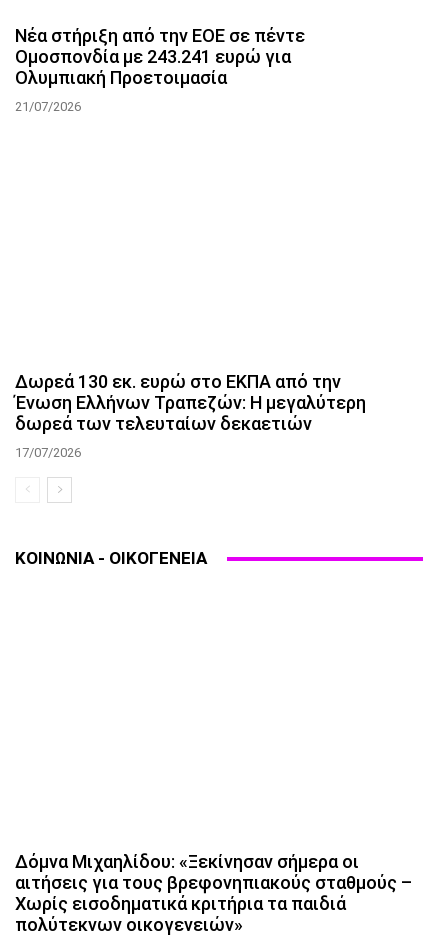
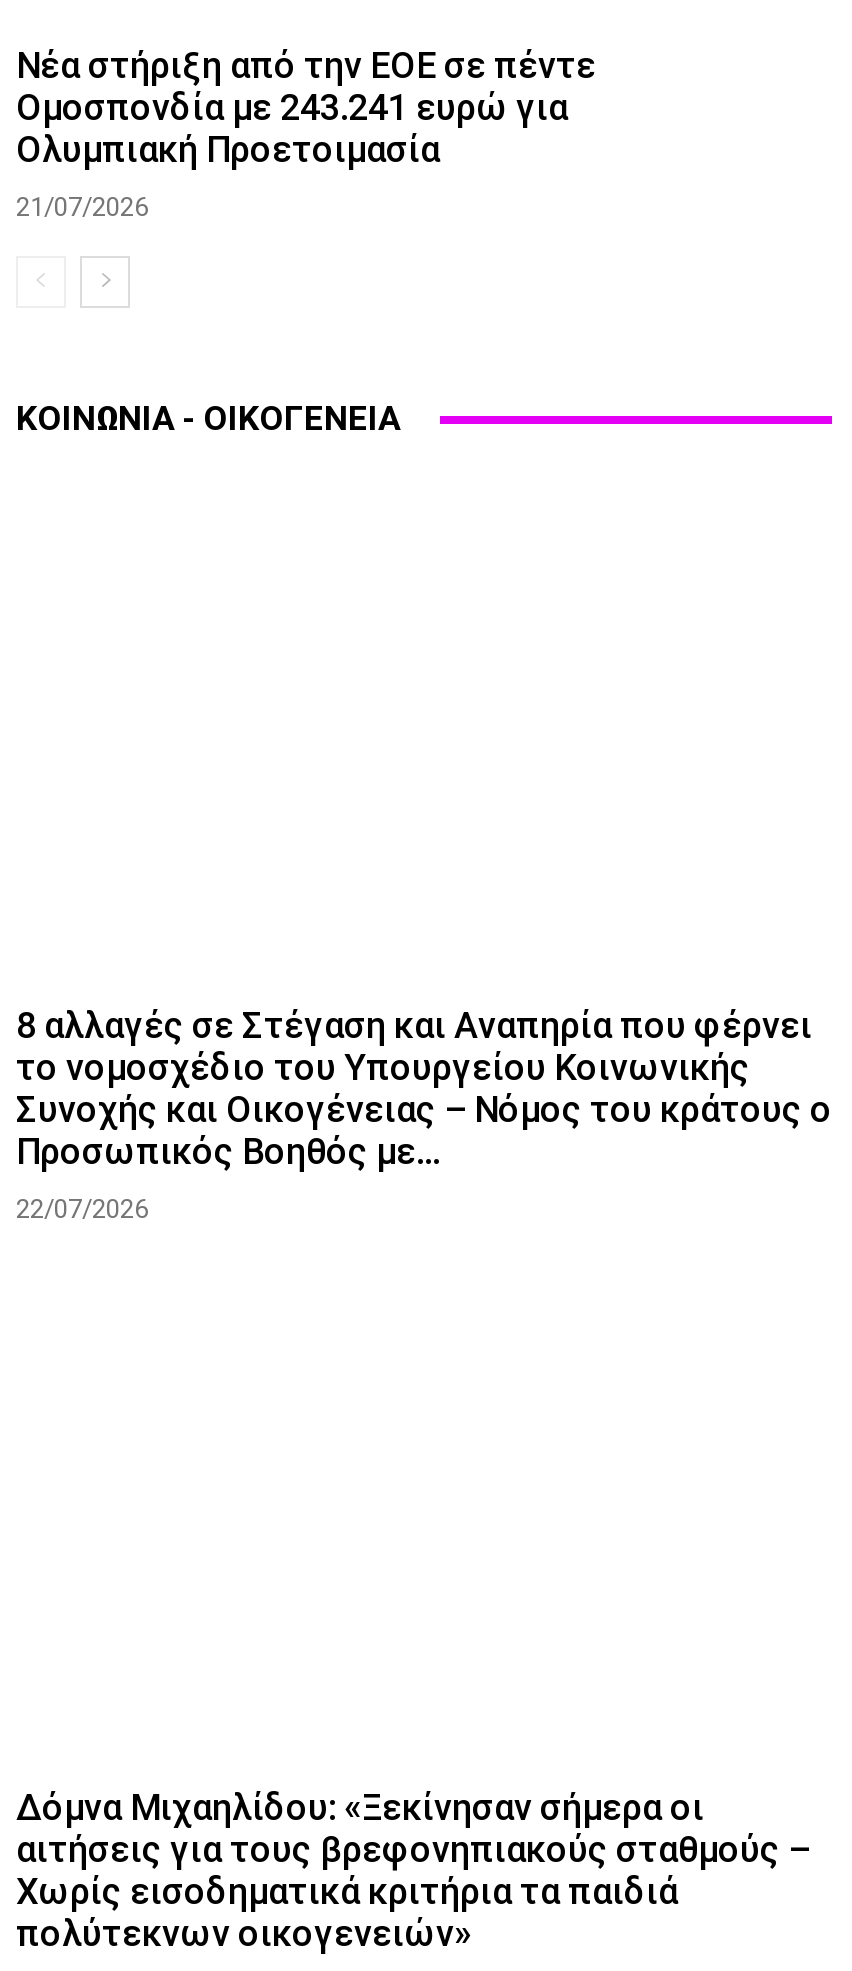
- Δωρεά 130 εκ. ευρώ στο ΕΚΠΑ από την
- Ένωση Ελλήνων Τραπεζών: Η μεγαλύτερη
- δωρεά των τελευταίων δεκαετιών
- 17/07/2026

moved up: ΚΟΙΝΩΝΙΑ - ΟΙΚΟΓΕΝΕΙΑ

+ 8 αλλαγές σε Στέγαση και Αναπηρία που φέρνει
+ το νομοσχέδιο του Υπουργείου Κοινωνικής
+ Συνοχής και Οικογένειας – Νόμος του κράτους ο
+ Προσωπικός Βοηθός με...
+ 22/07/2026
